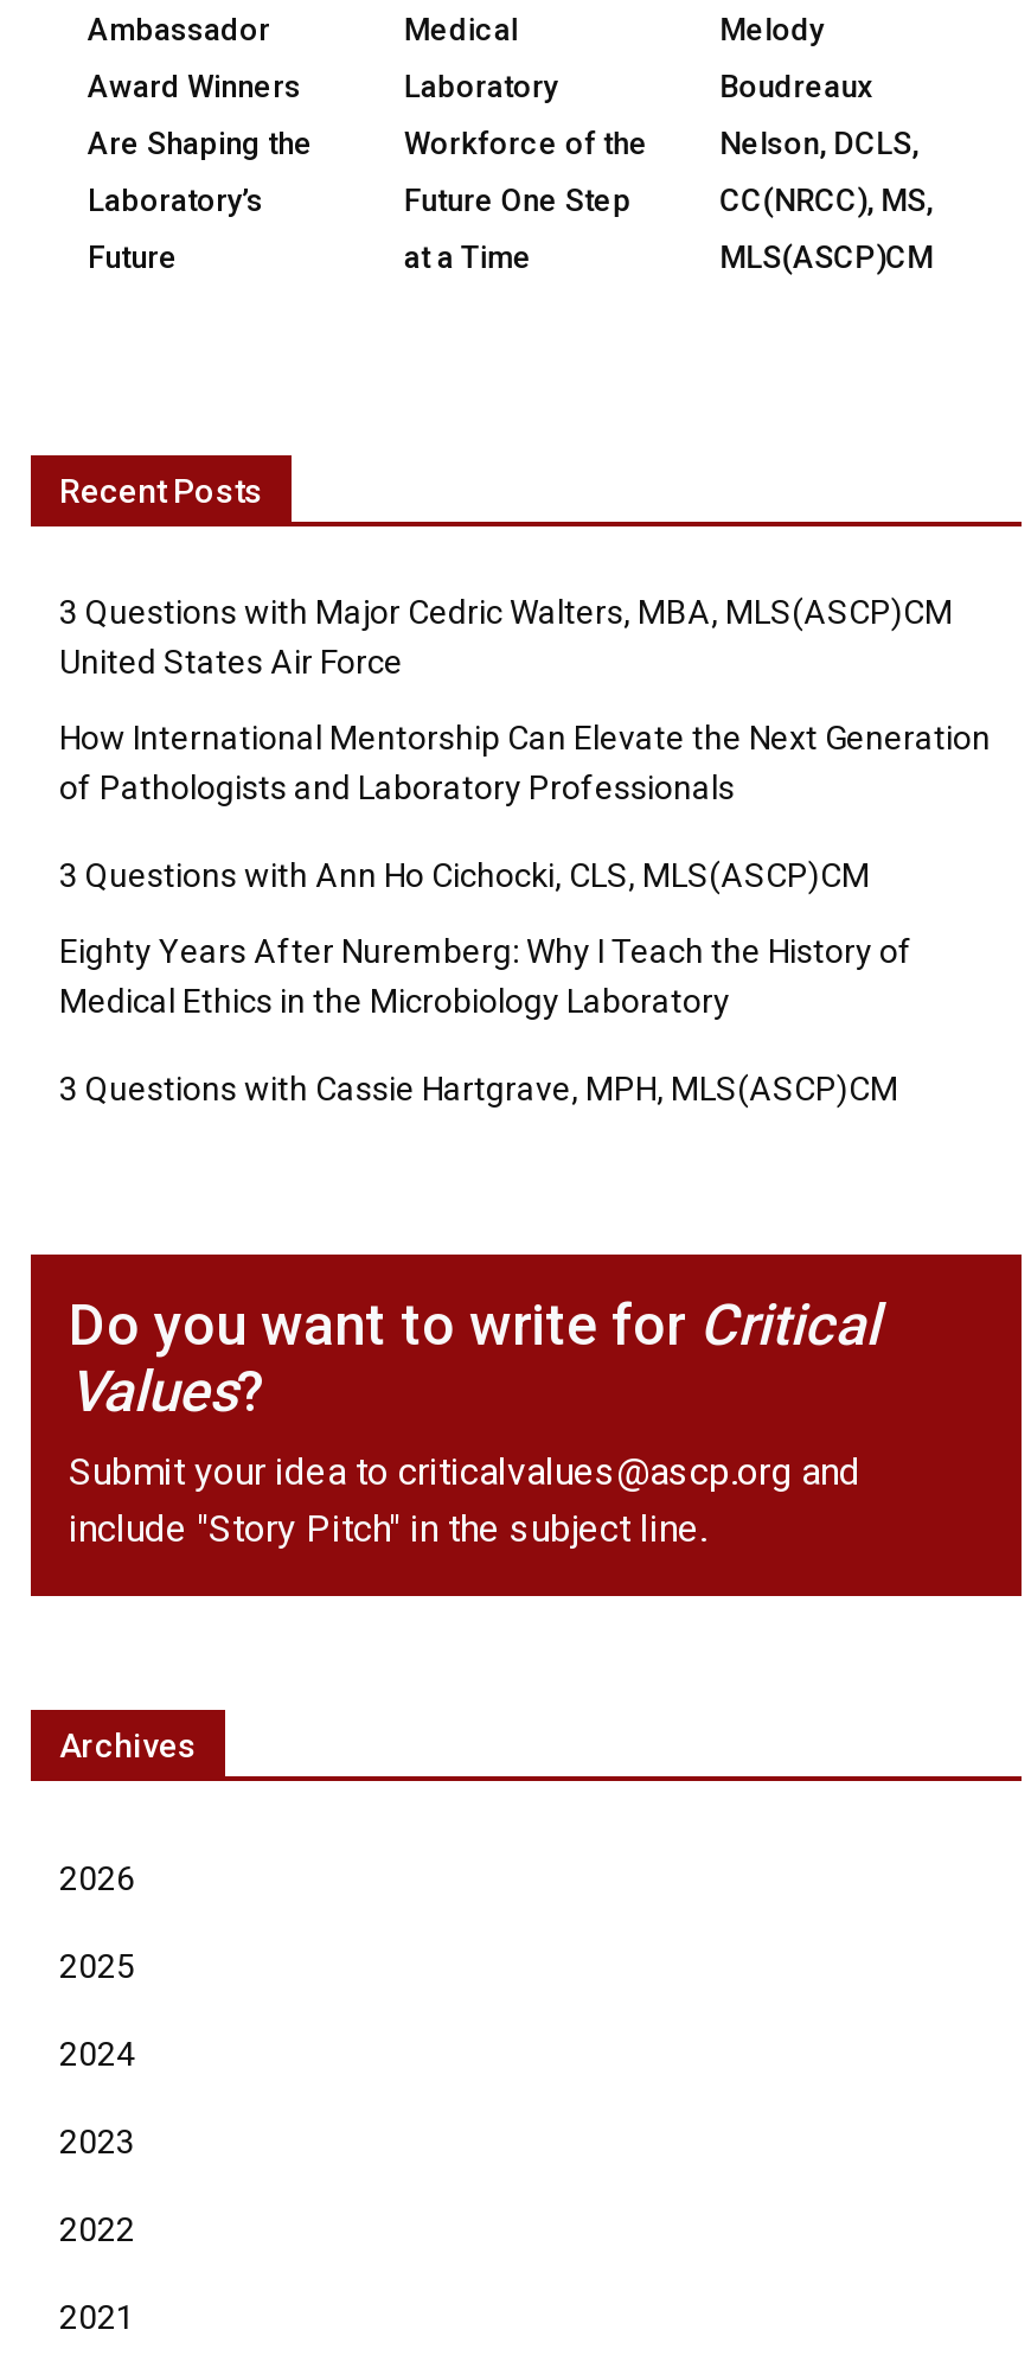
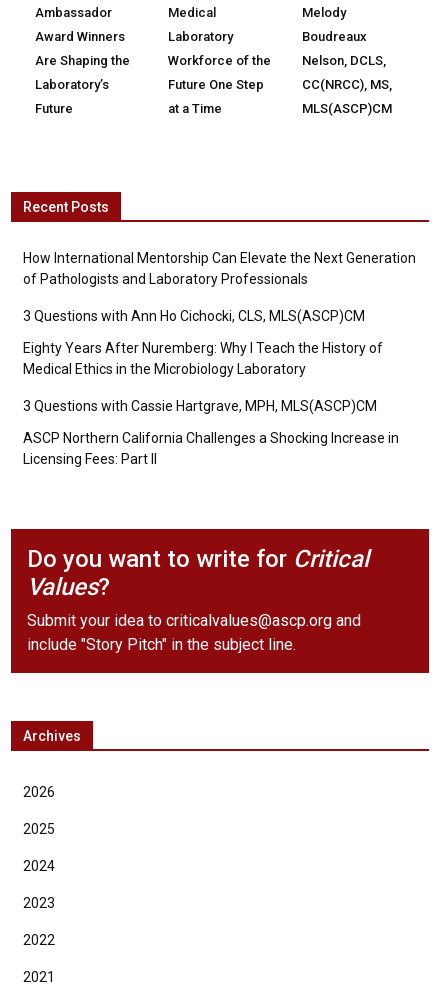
- 3 Questions with Major Cedric Walters, MBA, MLS(ASCP)CM
- United States Air Force

moved up: How International Mentorship Can Elevate the Next Generation | of Pathologists and Laboratory Professionals | 3 Questions with Ann Ho Cichocki, CLS, MLS(ASCP)CM | Eighty Years After Nuremberg: Why I Teach the History of | Medical Ethics in the Microbiology Laboratory | 3 Questions with Cassie Hartgrave, MPH, MLS(ASCP)CM

+ ASCP Northern California Challenges a Shocking Increase in
+ Licensing Fees: Part II
